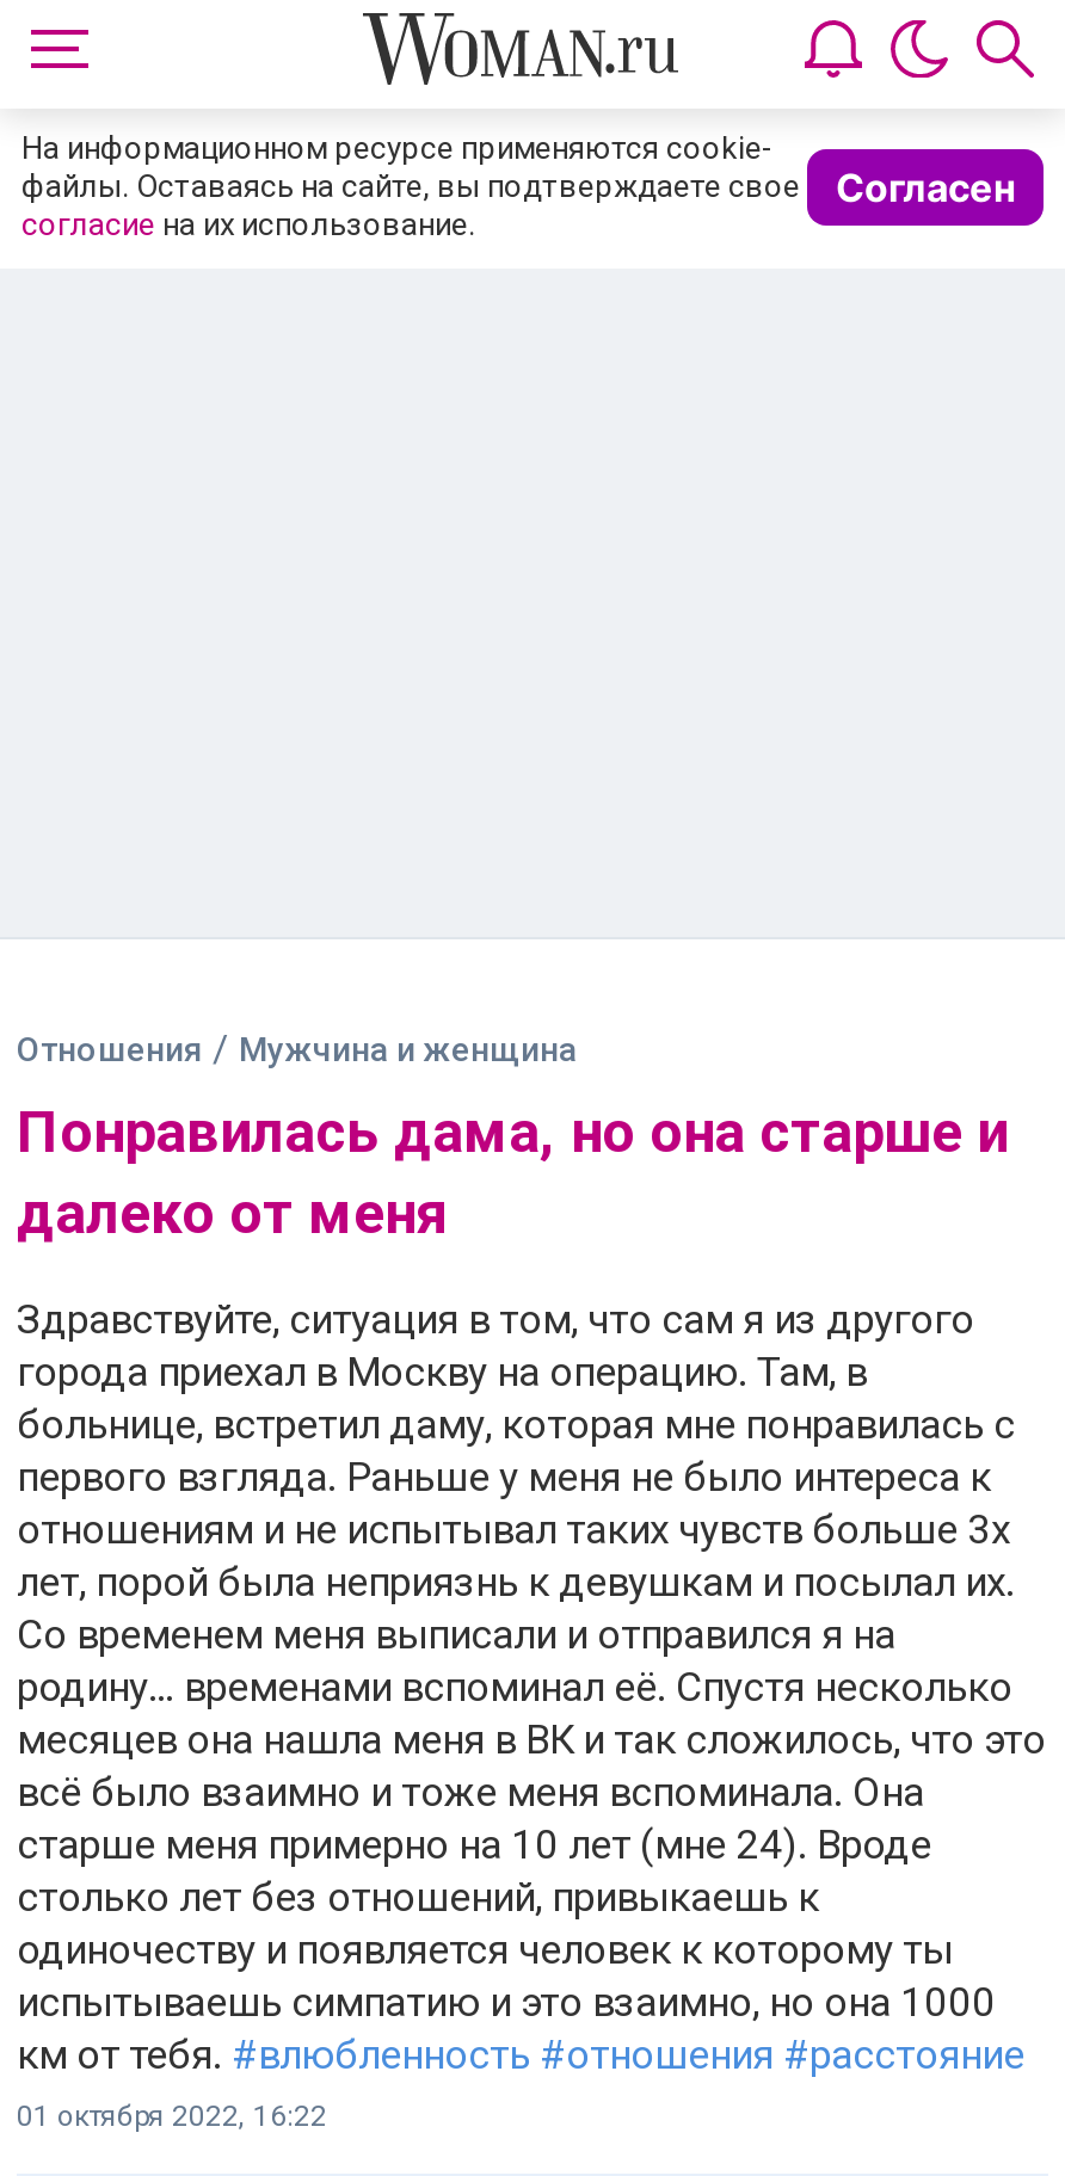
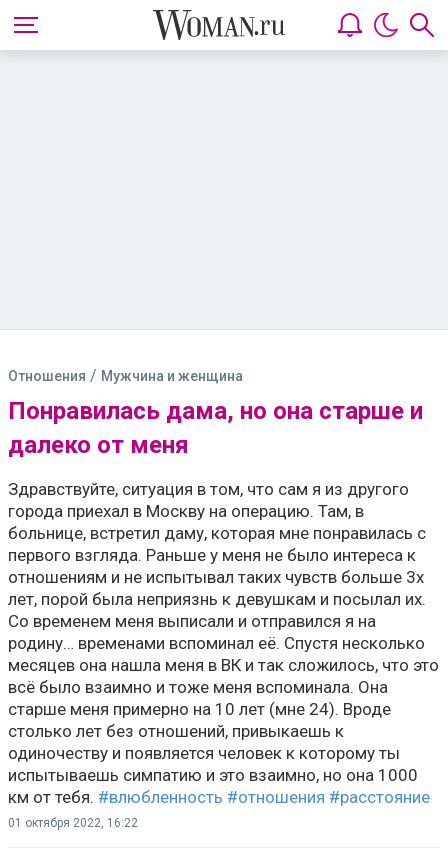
- На информационном ресурсе применяются cookie-
- файлы. Оставаясь на сайте, вы подтверждаете свое
- согласие на их использование.

- Согласен
